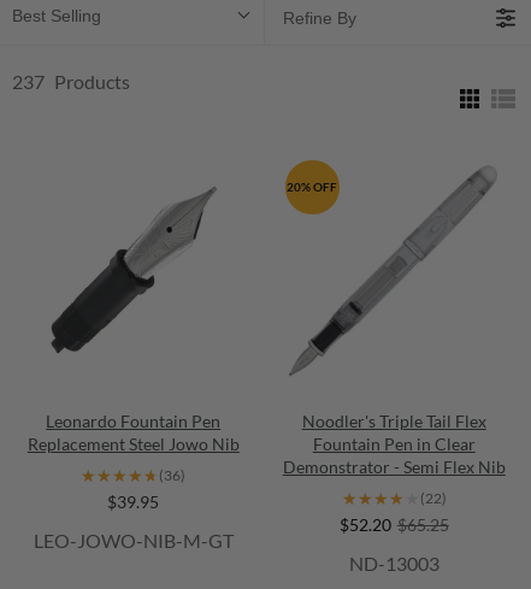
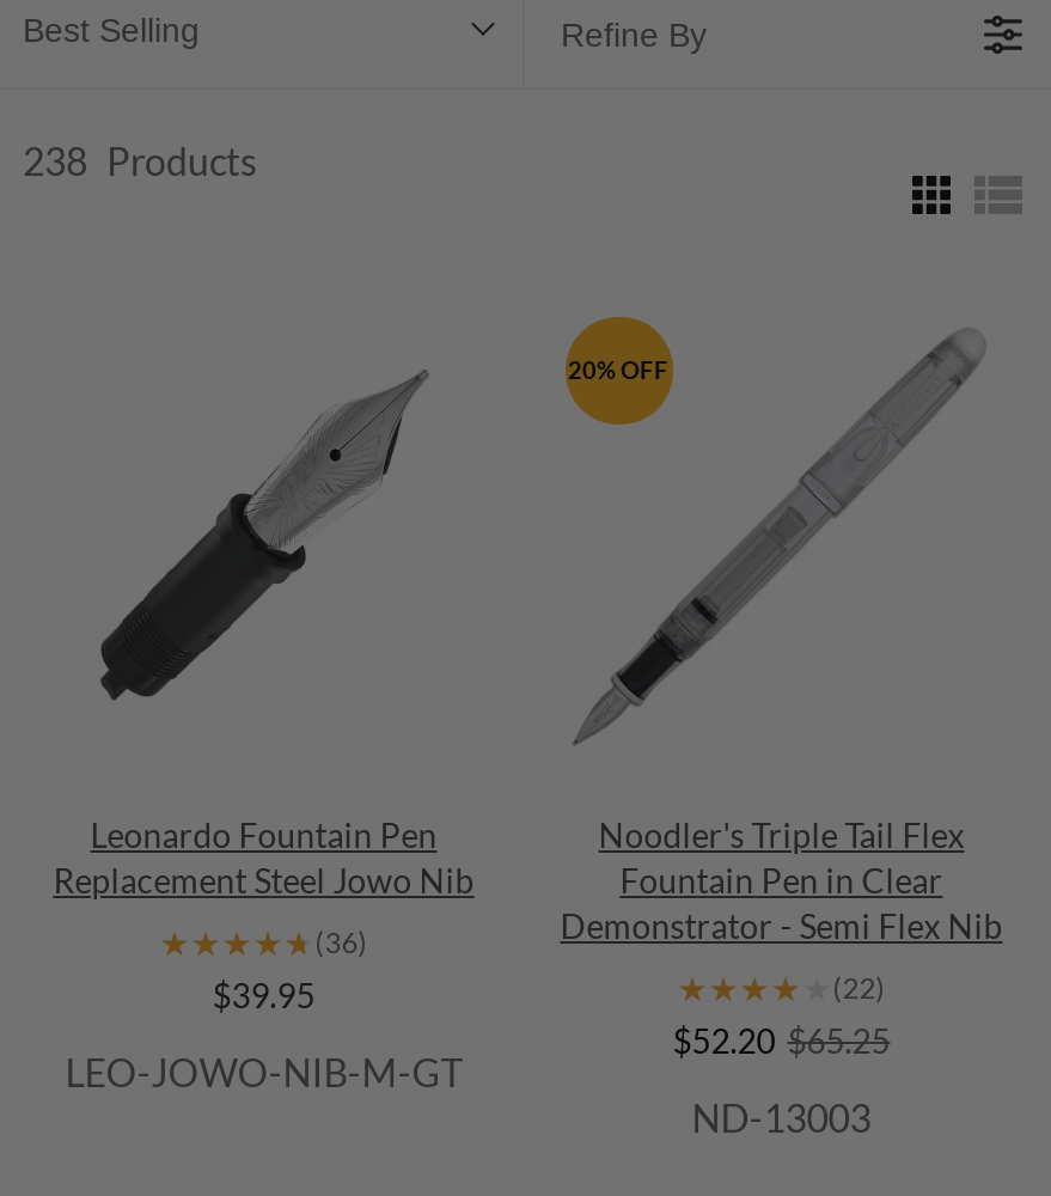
- 237 Products
+ 238 Products
